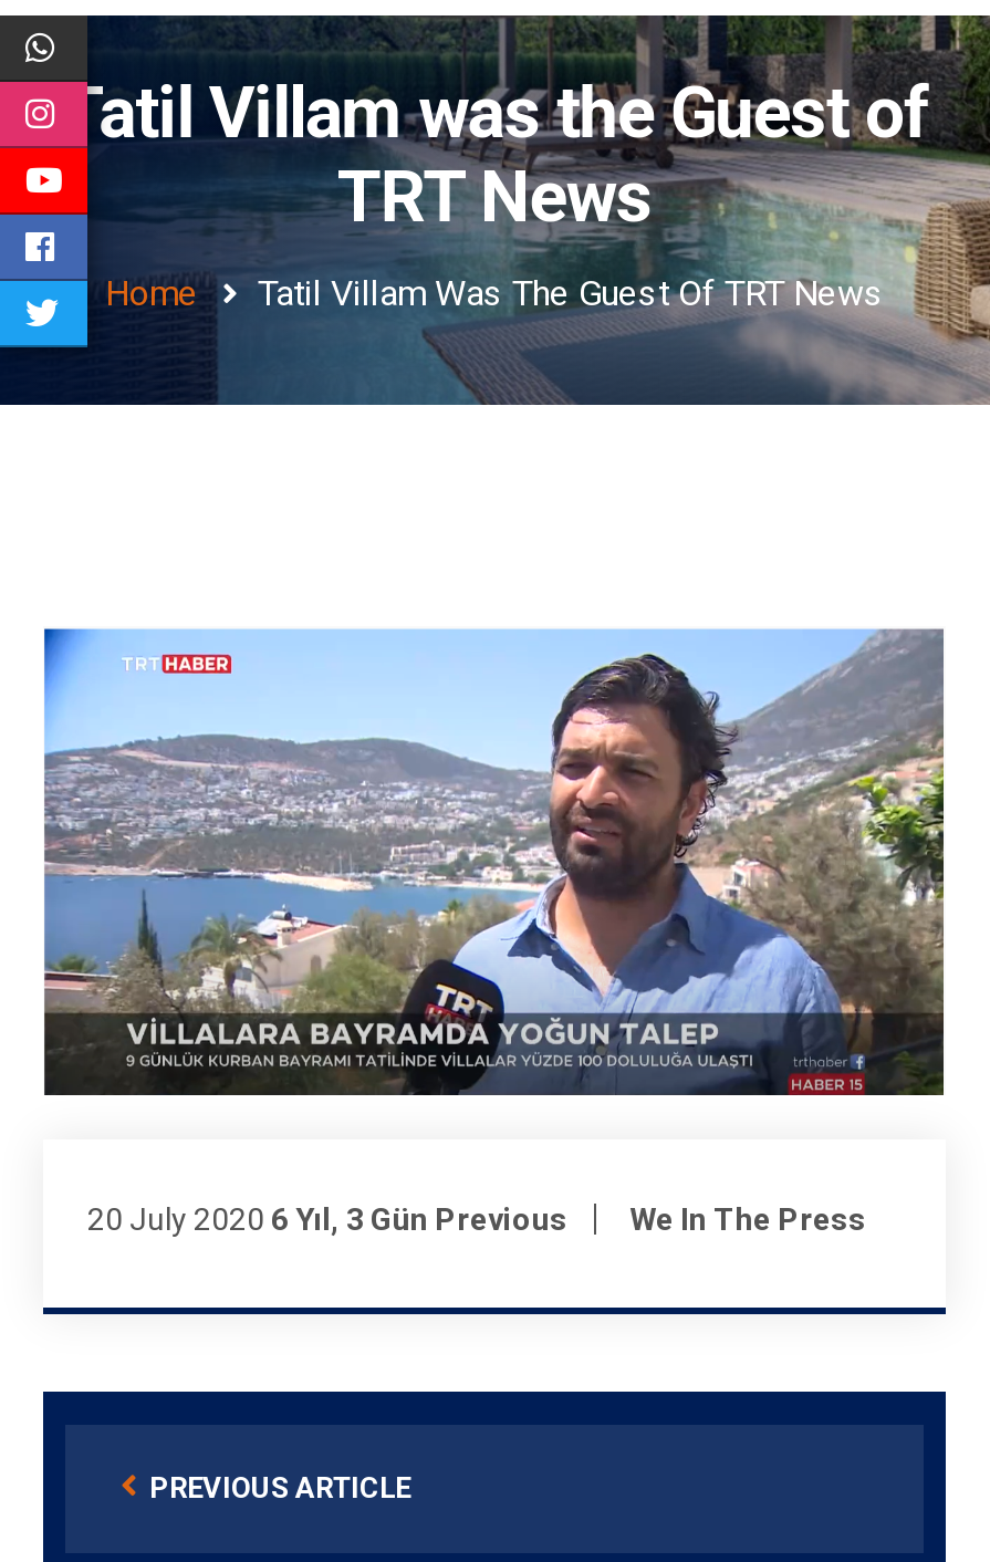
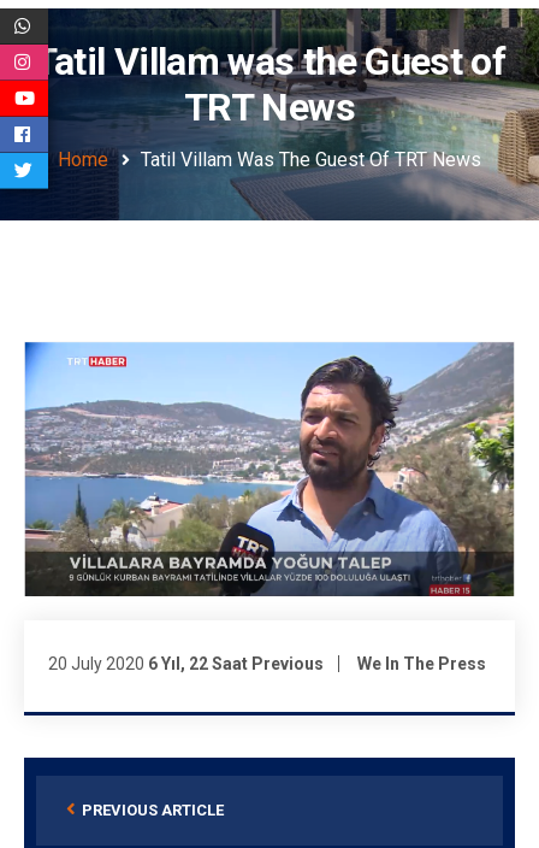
- 20 July 2020 6 Yıl, 3 Gün Previous
+ 20 July 2020 6 Yıl, 22 Saat Previous
